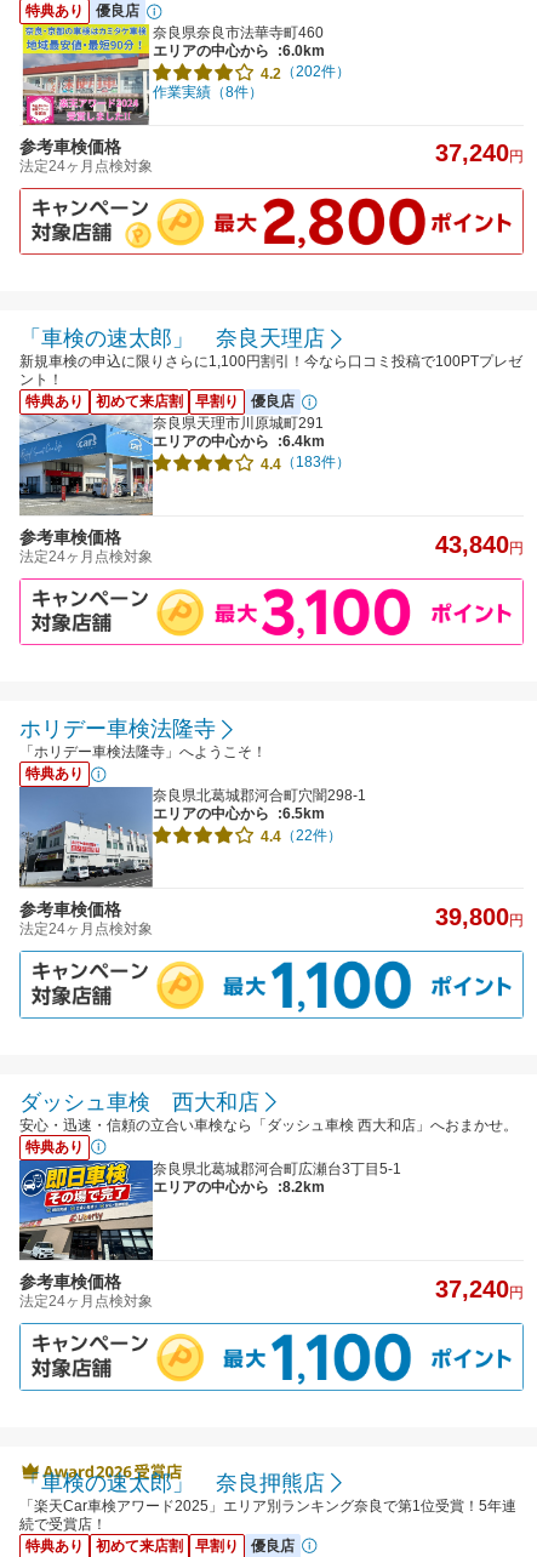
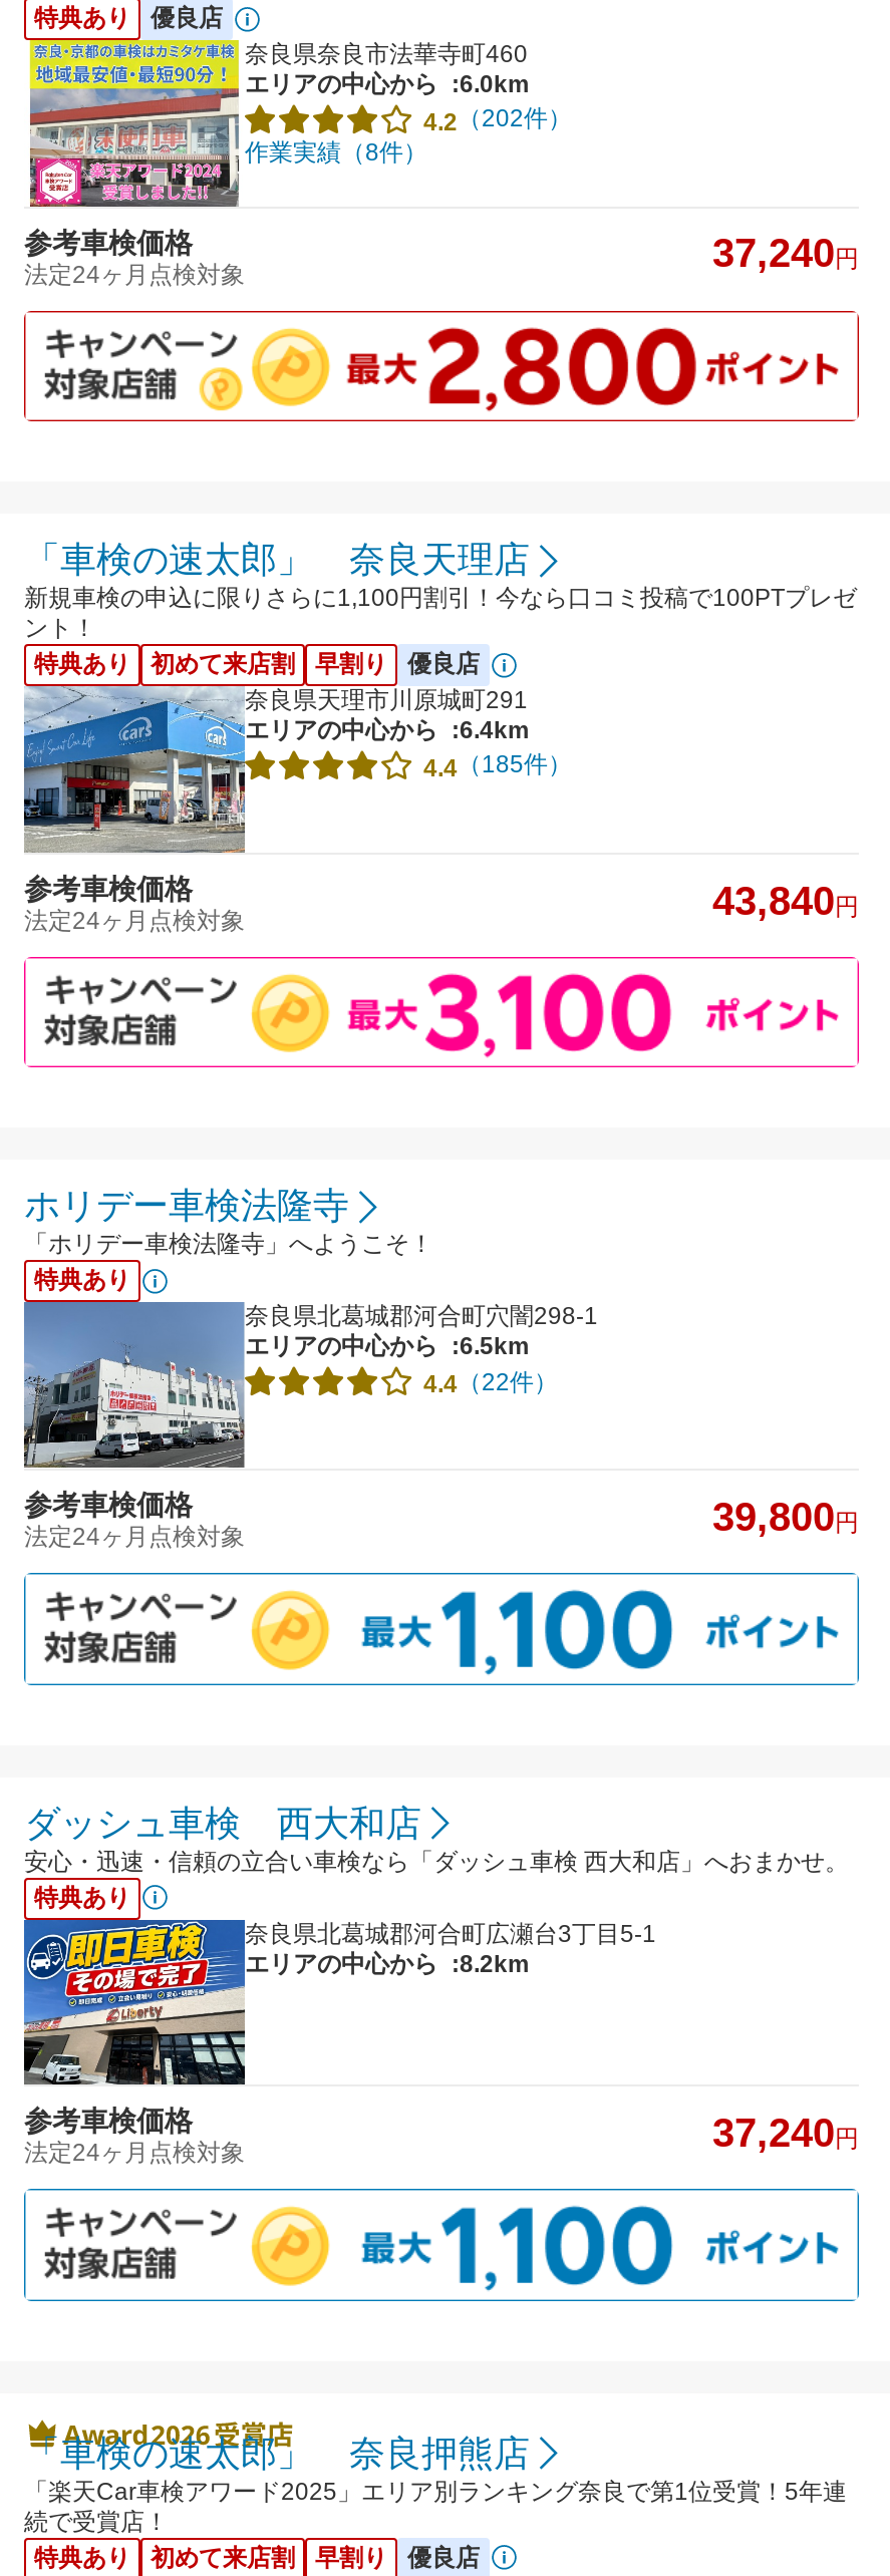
- 4.4（183件）
+ 4.4（185件）
